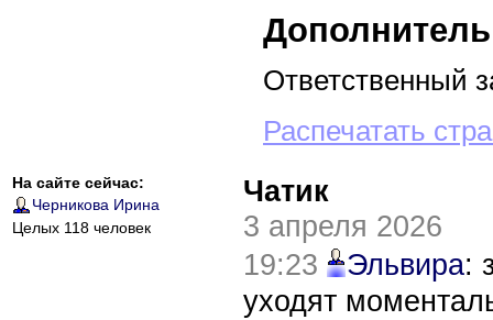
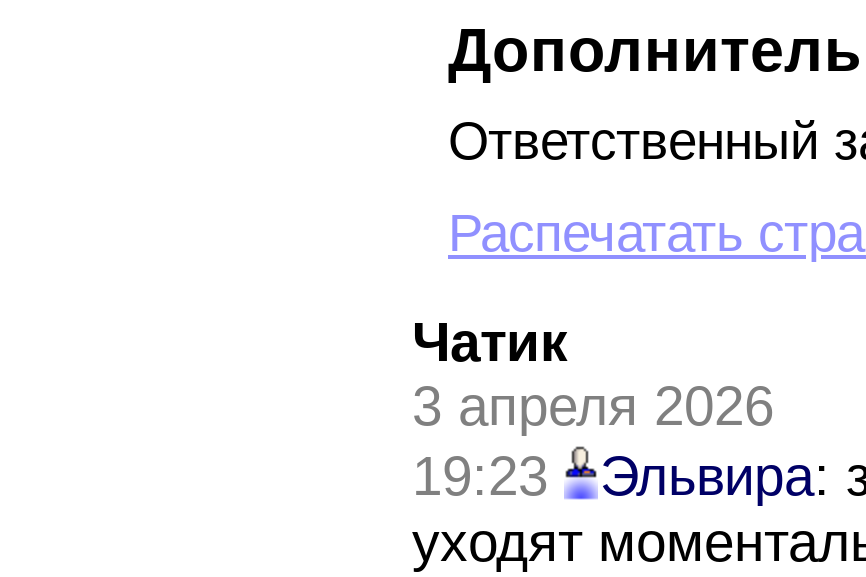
- На сайте сейчас:
- Черникова Ирина
- Целых 118 человек
